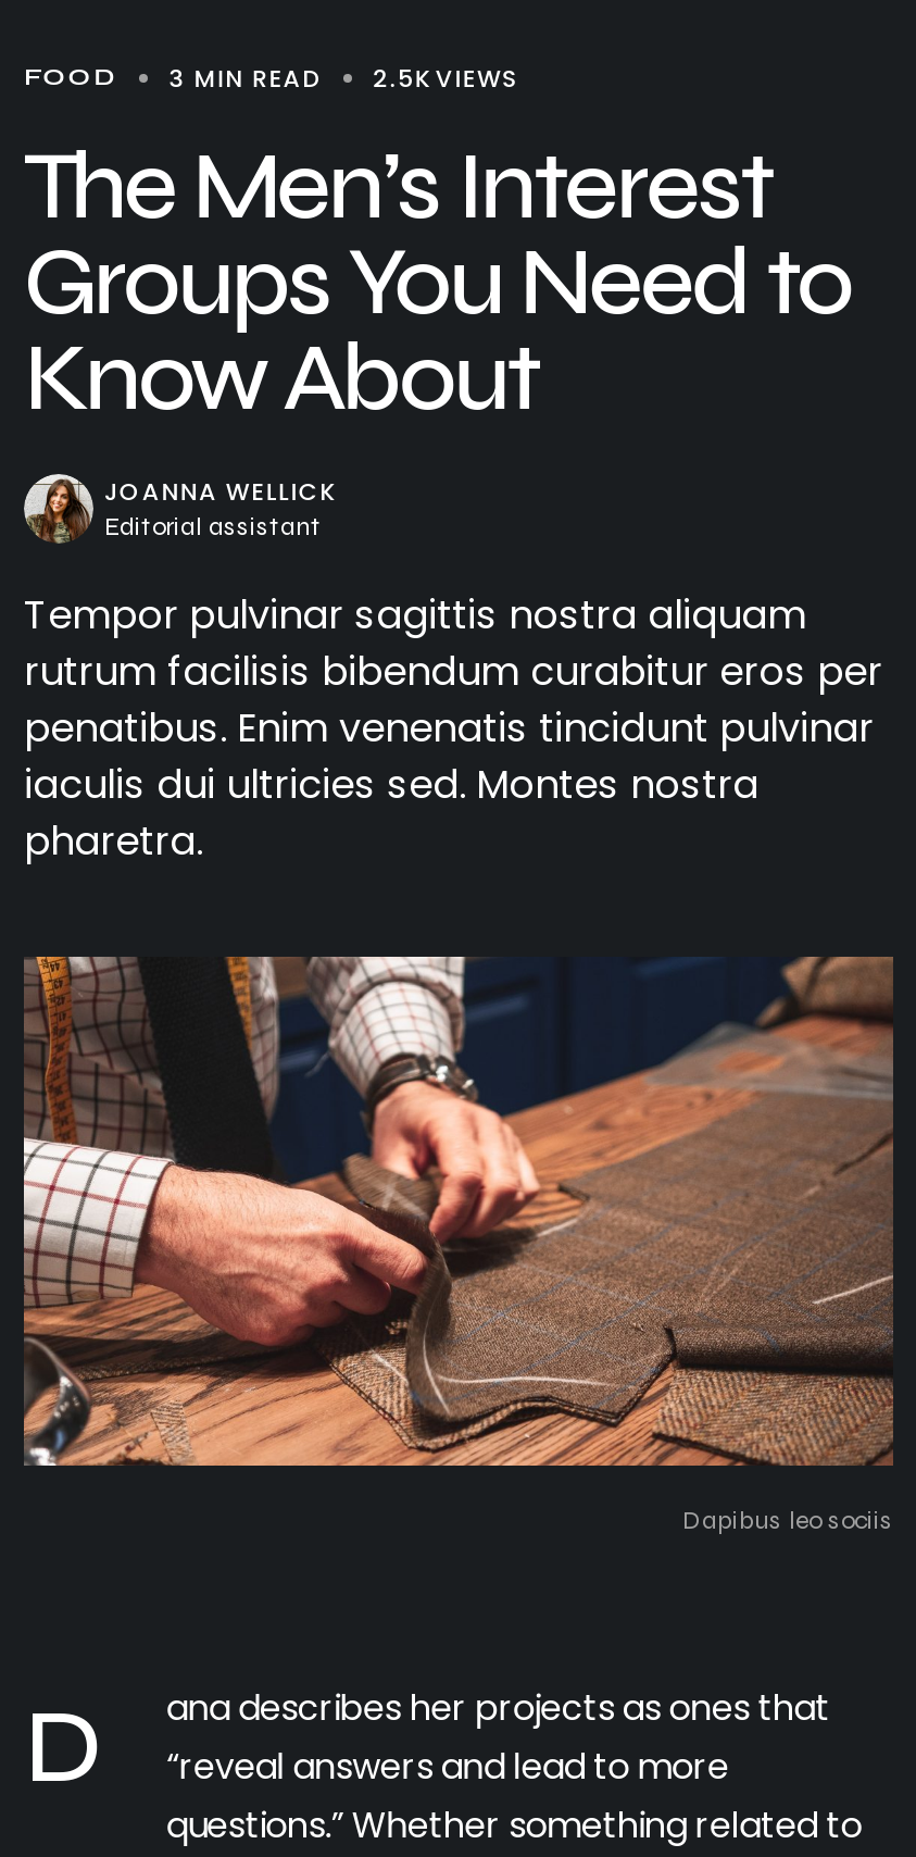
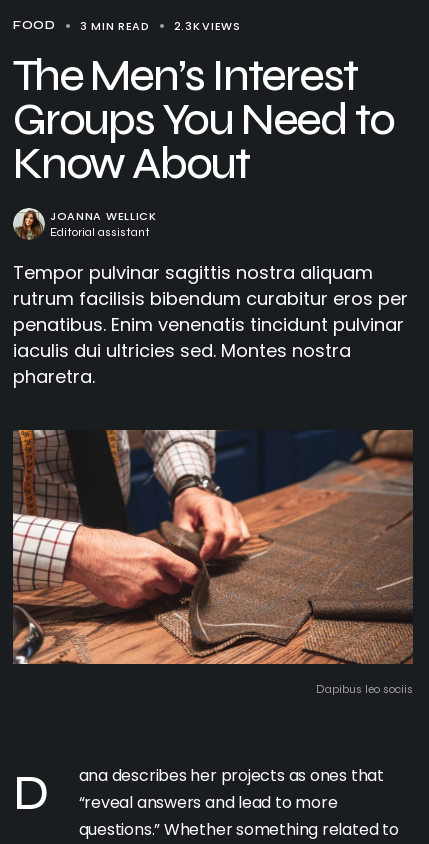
- FOOD 3 MIN READ 2.5K VIEWS
+ FOOD 3 MIN READ 2.3K VIEWS
